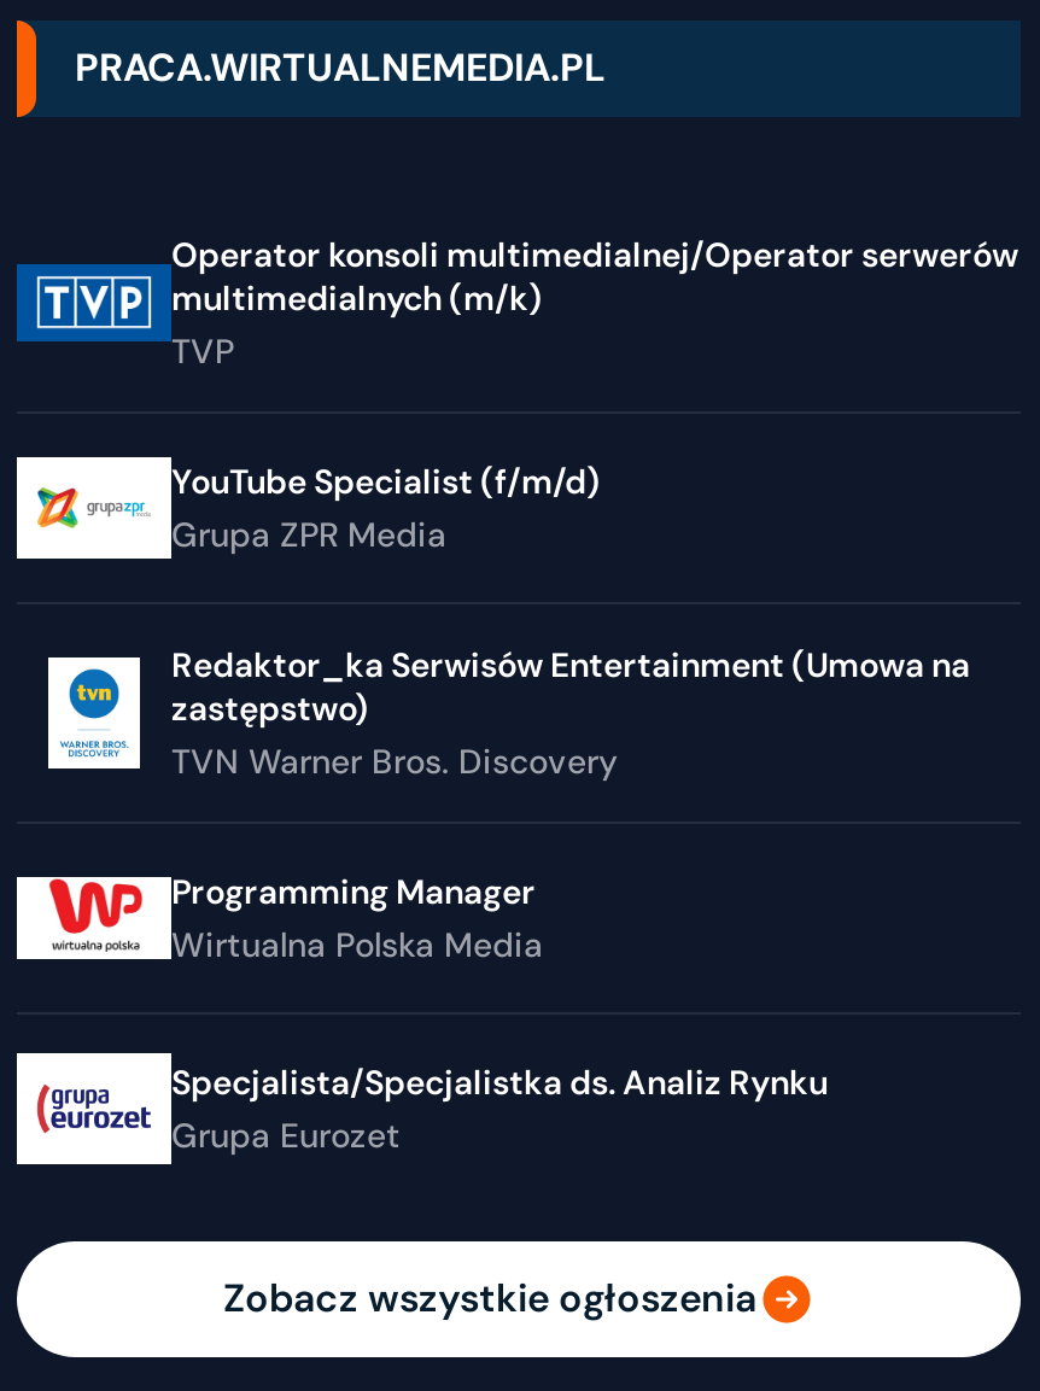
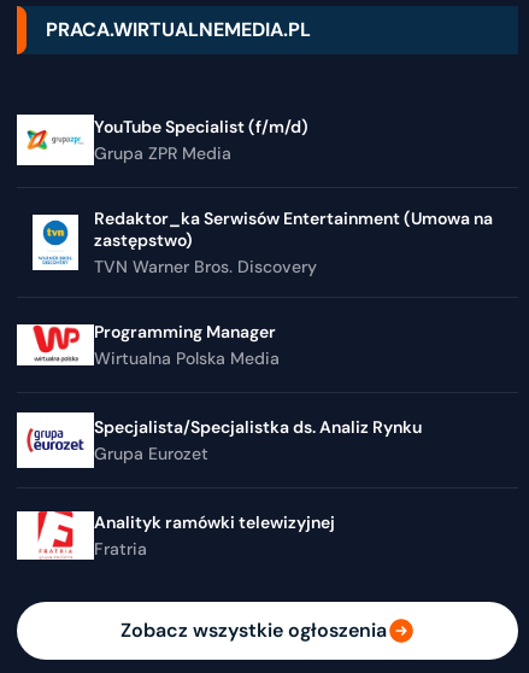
- [image]
- Operator konsoli multimedialnej/Operator serwerów
- multimedialnych (m/k)
- TVP

moved up: YouTube Specialist (f/m/d) | Grupa ZPR Media | Redaktor_ka Serwisów Entertainment (Umowa na | ... | Specjalista/Specjalistka ds. Analiz Rynku | Grupa Eurozet

+ [image]
+ Analityk ramówki telewizyjnej
+ Fratria
